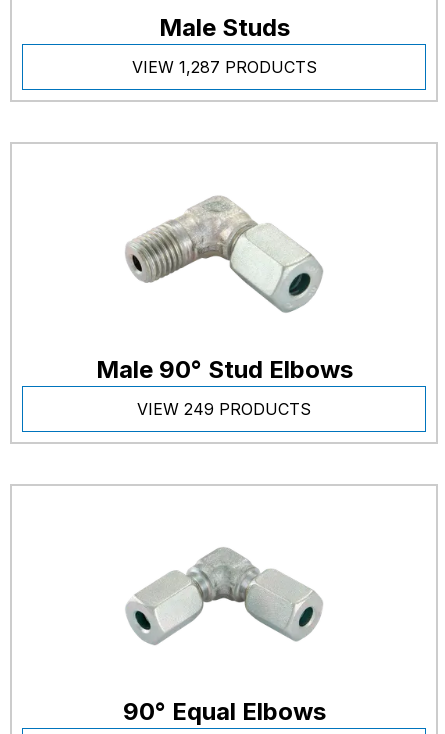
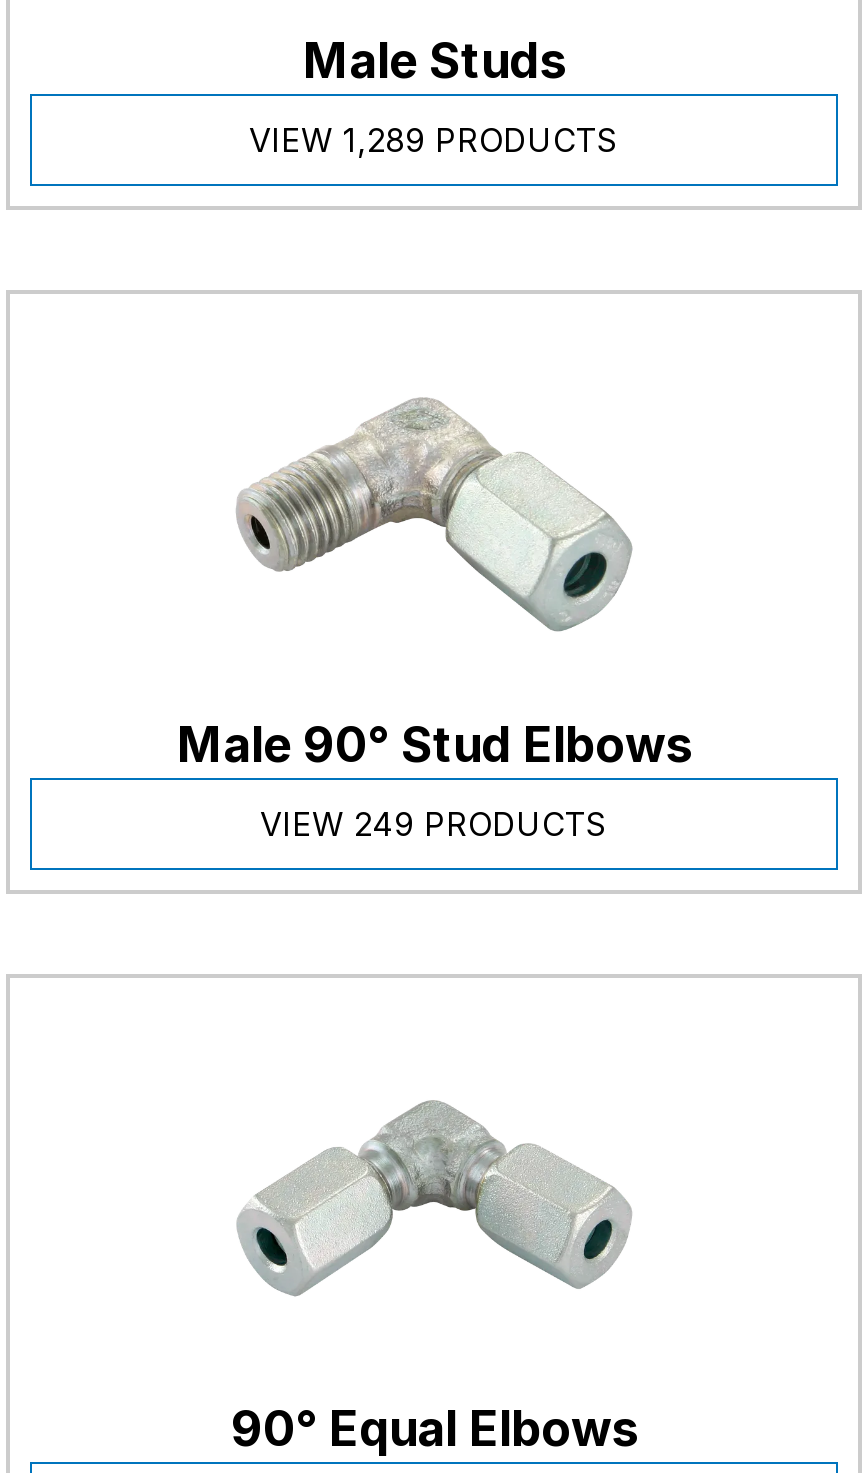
- VIEW 1,287 PRODUCTS
+ VIEW 1,289 PRODUCTS
